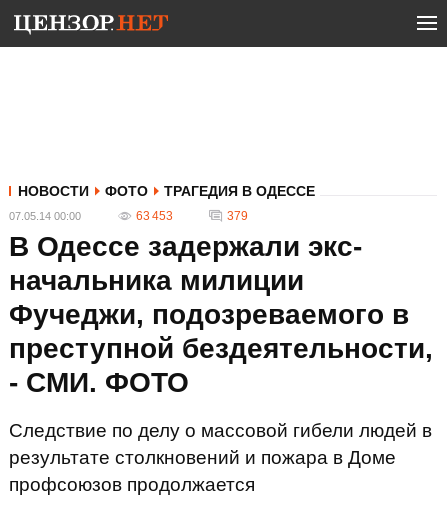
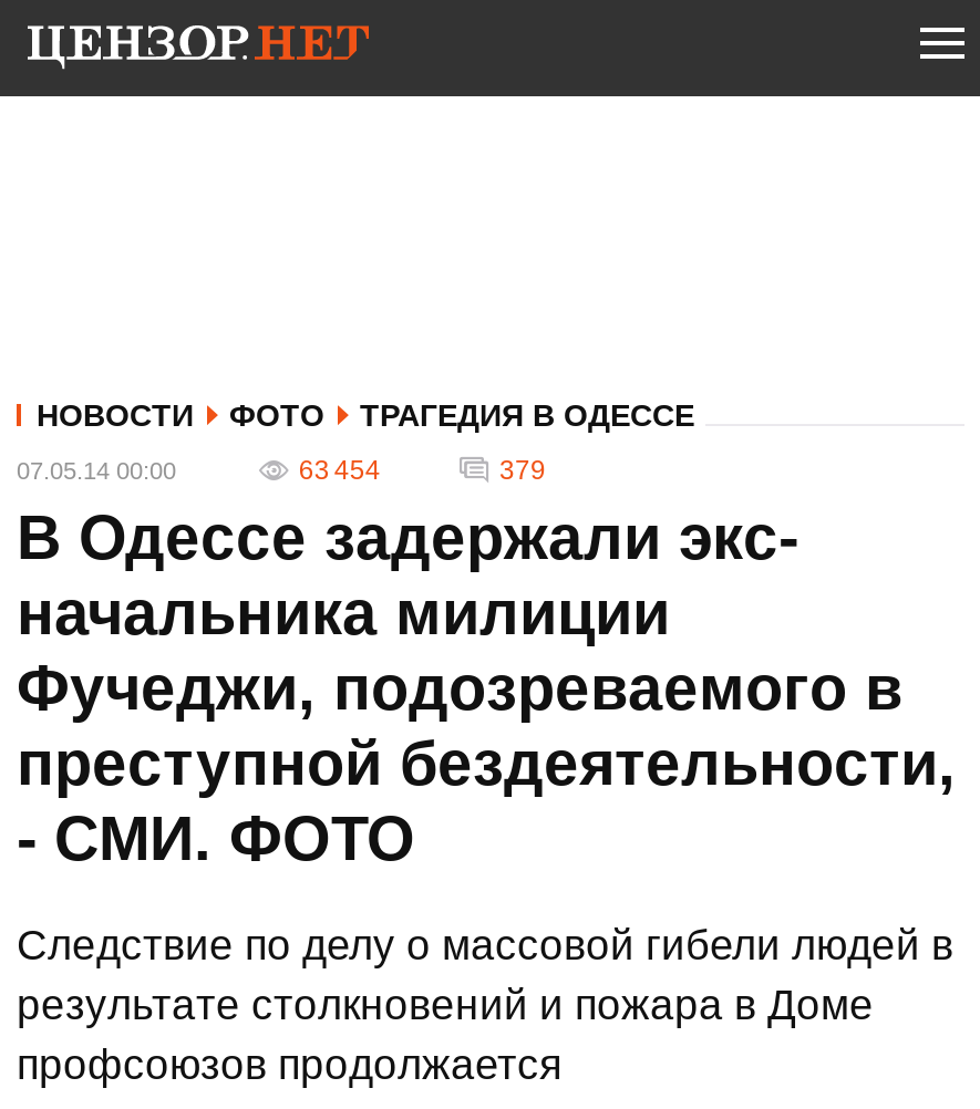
- 63 453
+ 63 454
